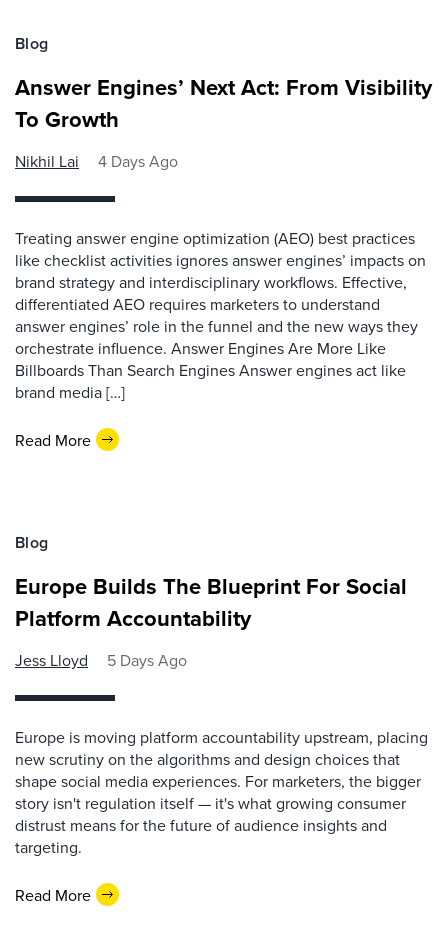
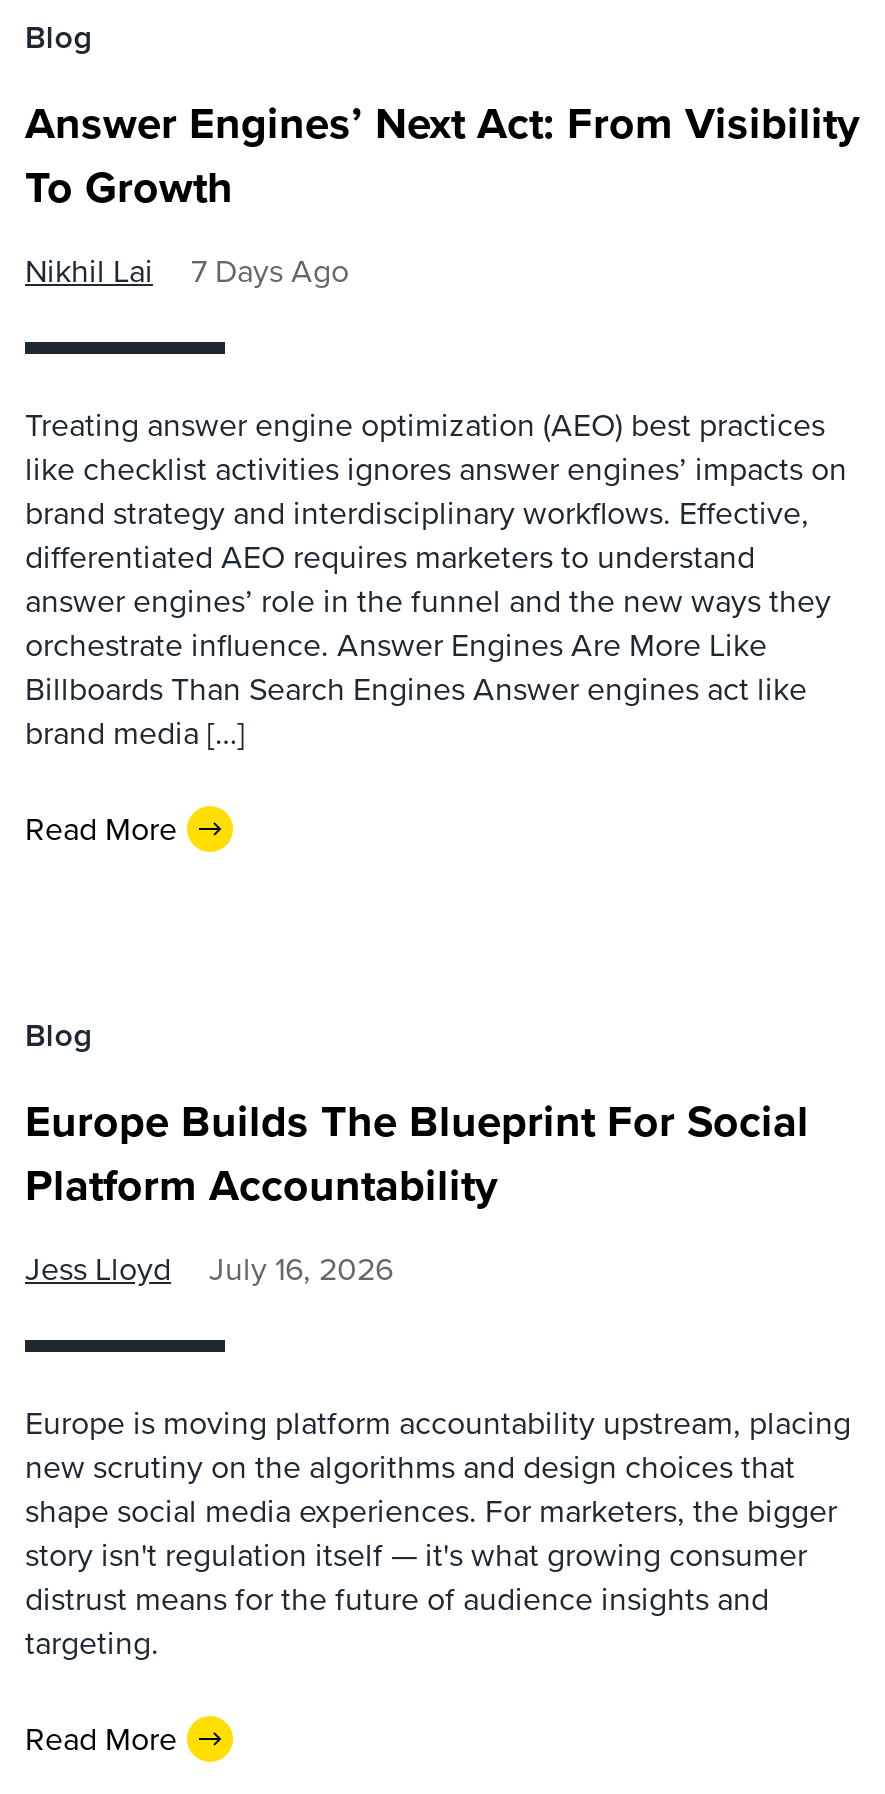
- Nikhil Lai 4 Days Ago
+ Nikhil Lai 7 Days Ago

- Jess Lloyd 5 Days Ago
+ Jess Lloyd July 16, 2026
